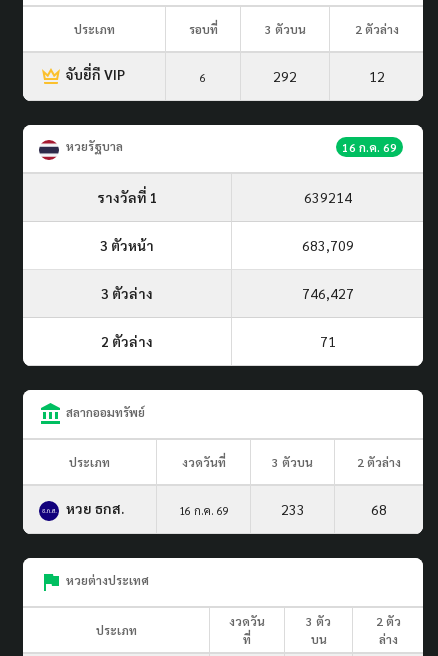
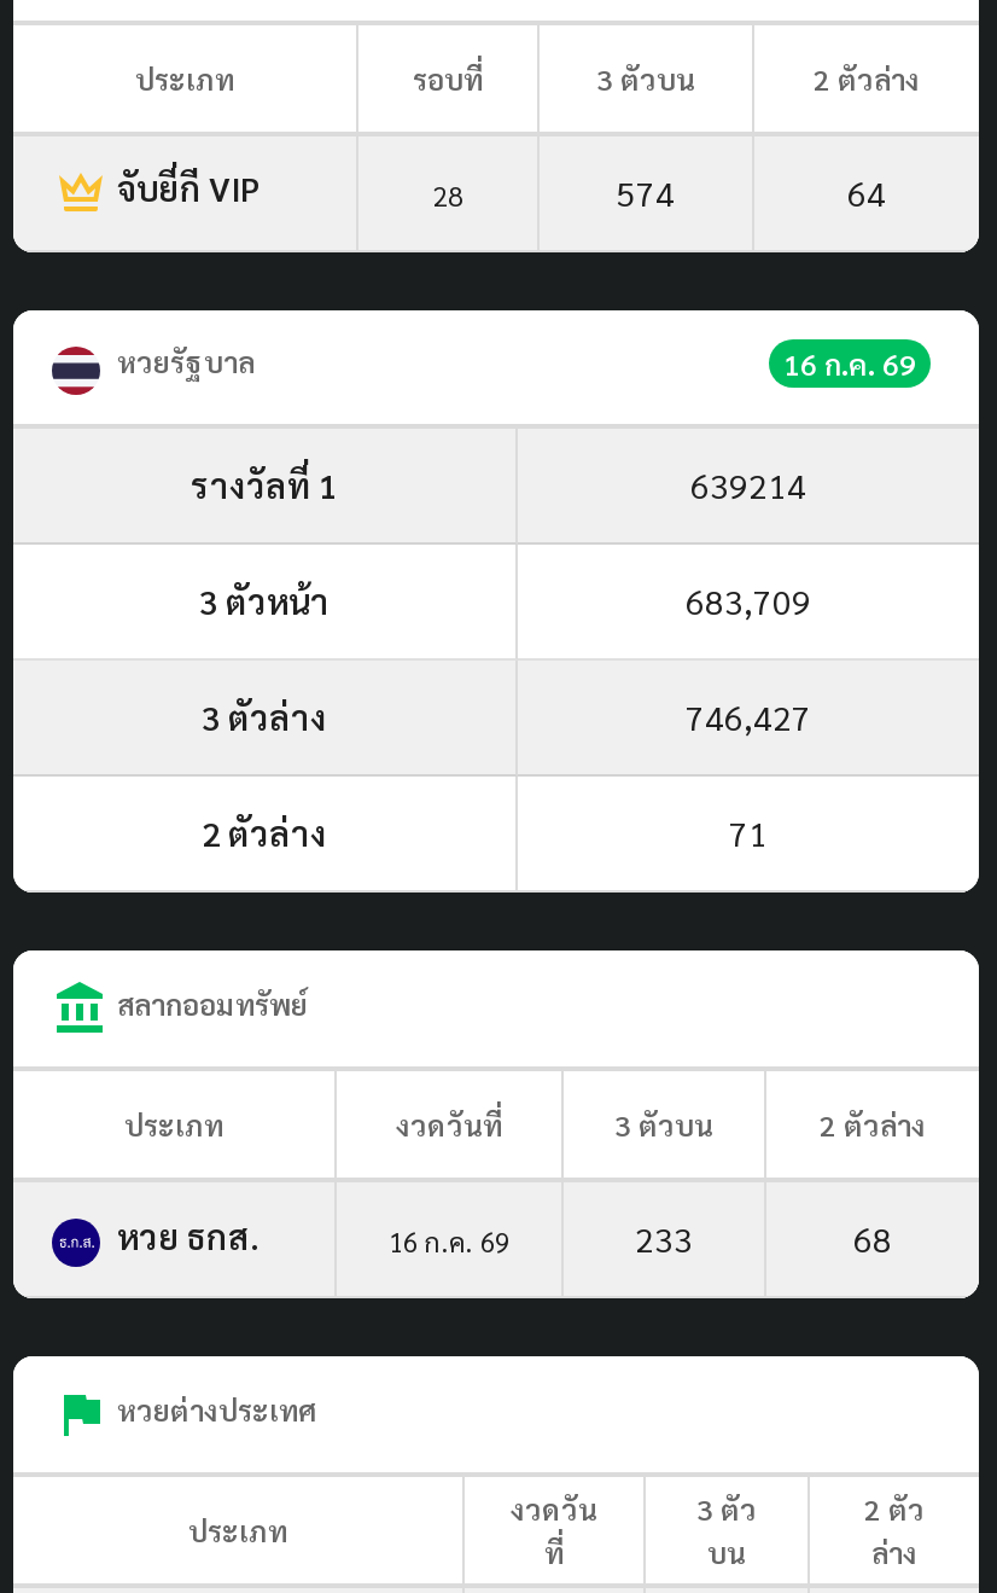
- 6
+ 28

- 292
+ 574

- 12
+ 64
